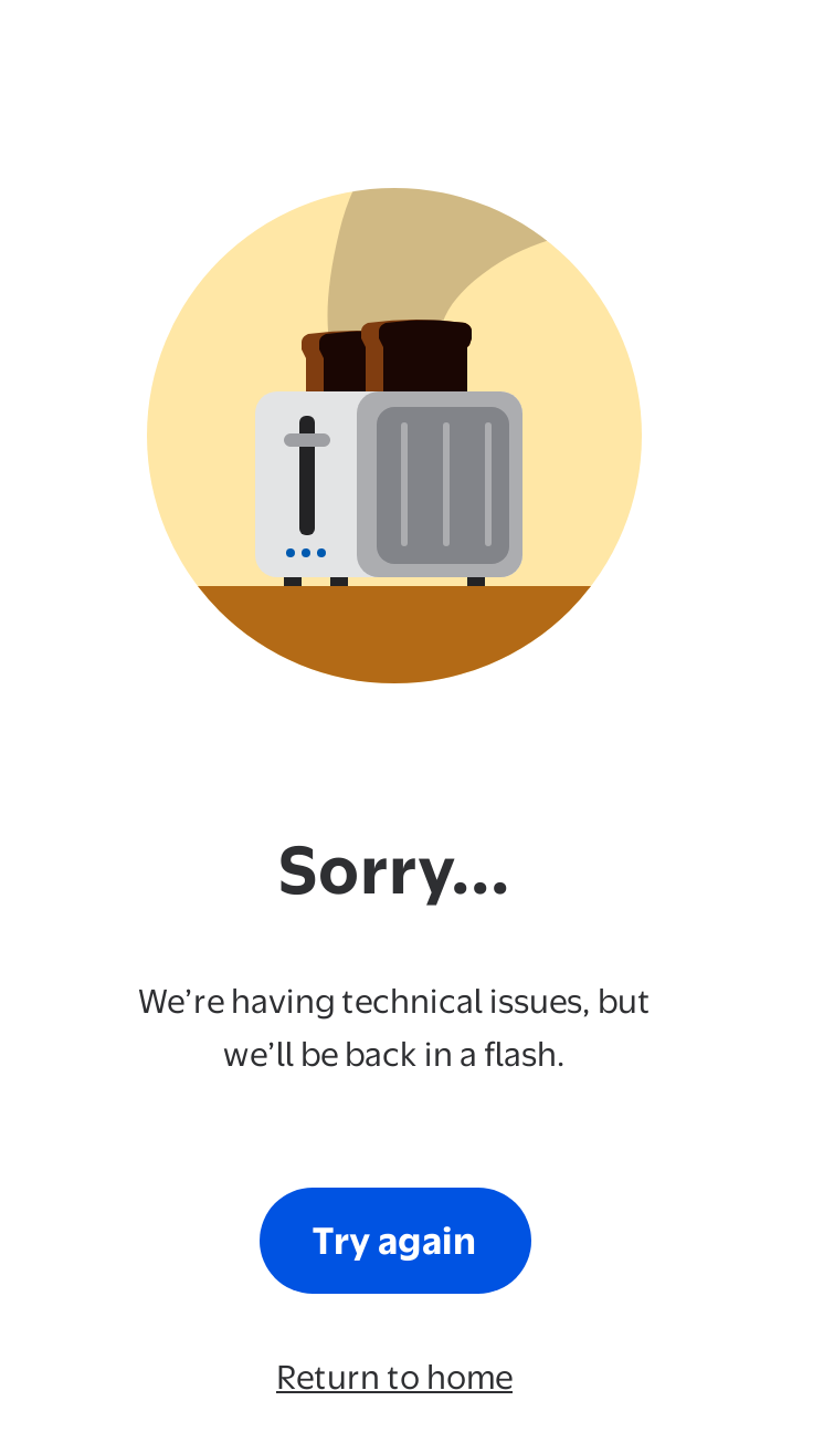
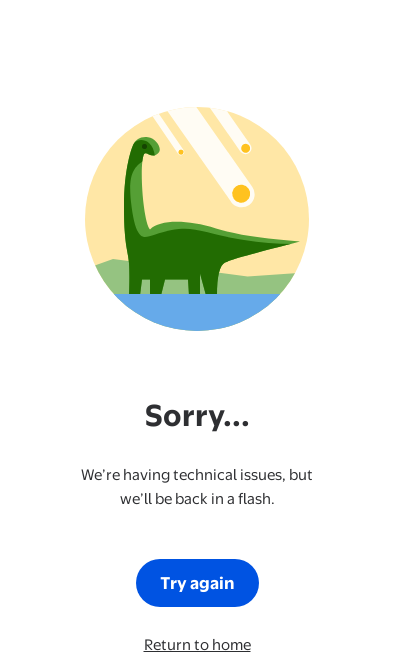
- [image]
+ [image]
